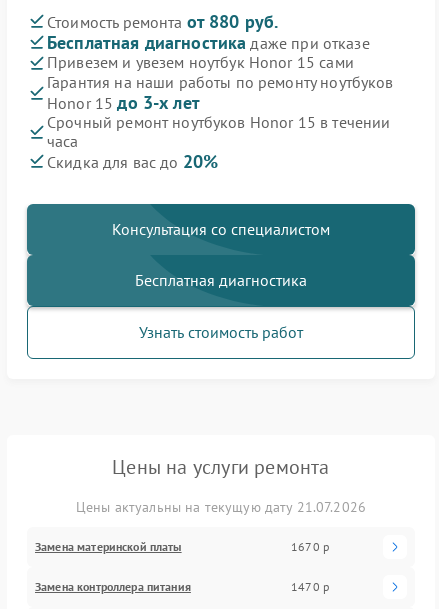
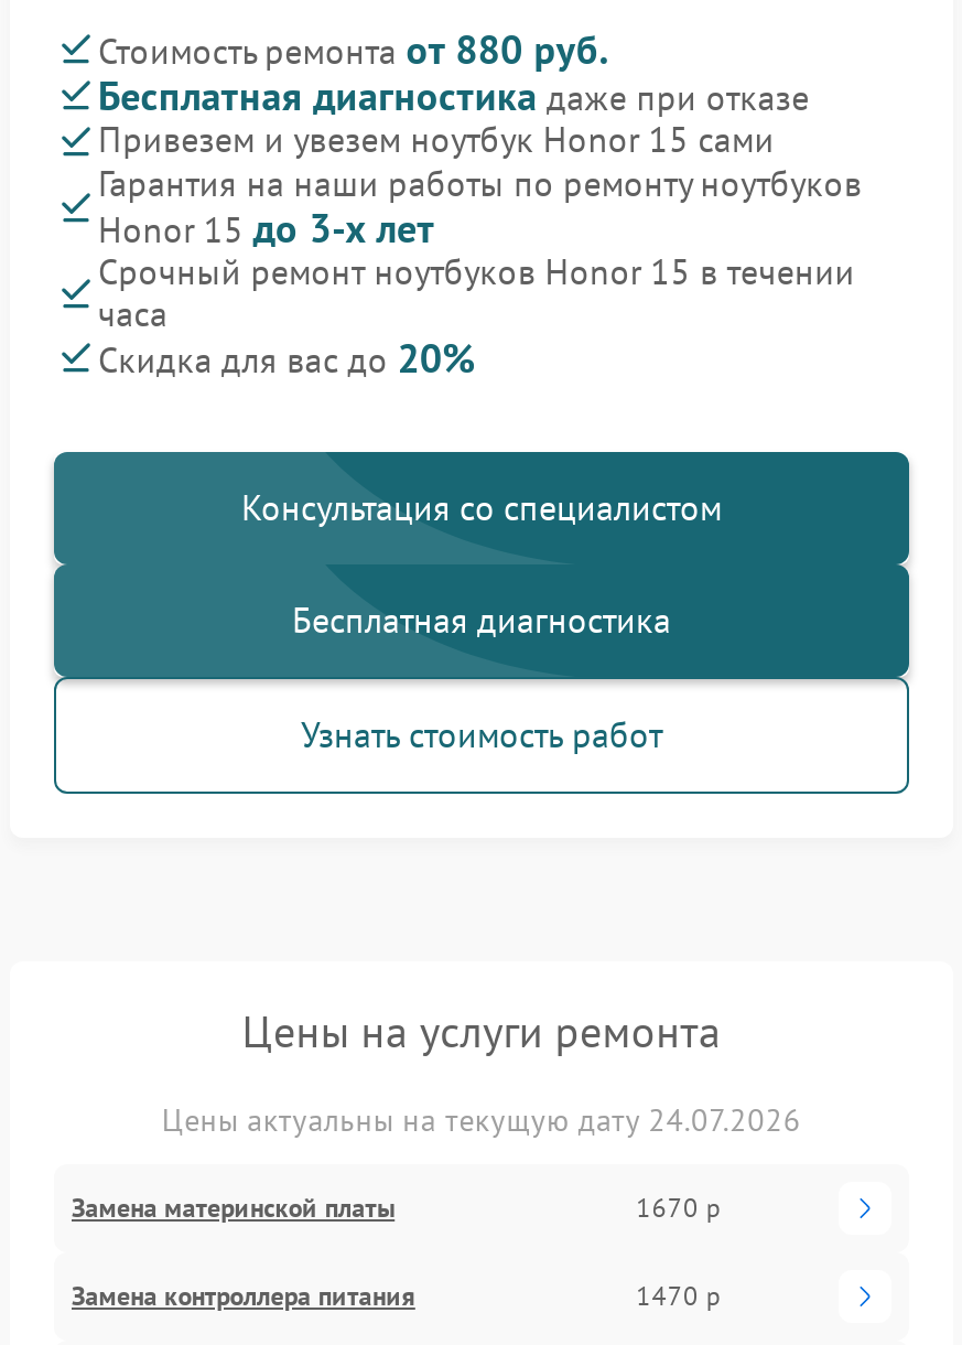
- Цены актуальны на текущую дату 21.07.2026
+ Цены актуальны на текущую дату 24.07.2026
